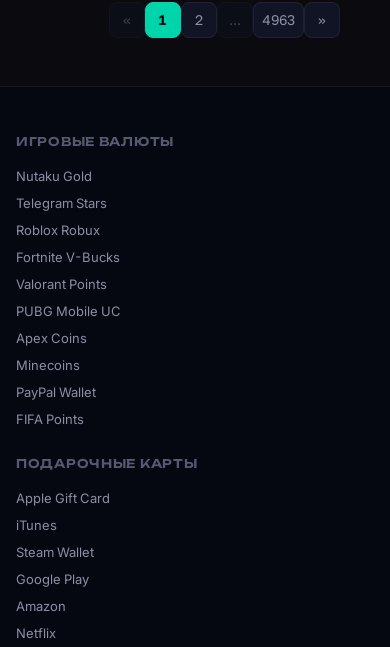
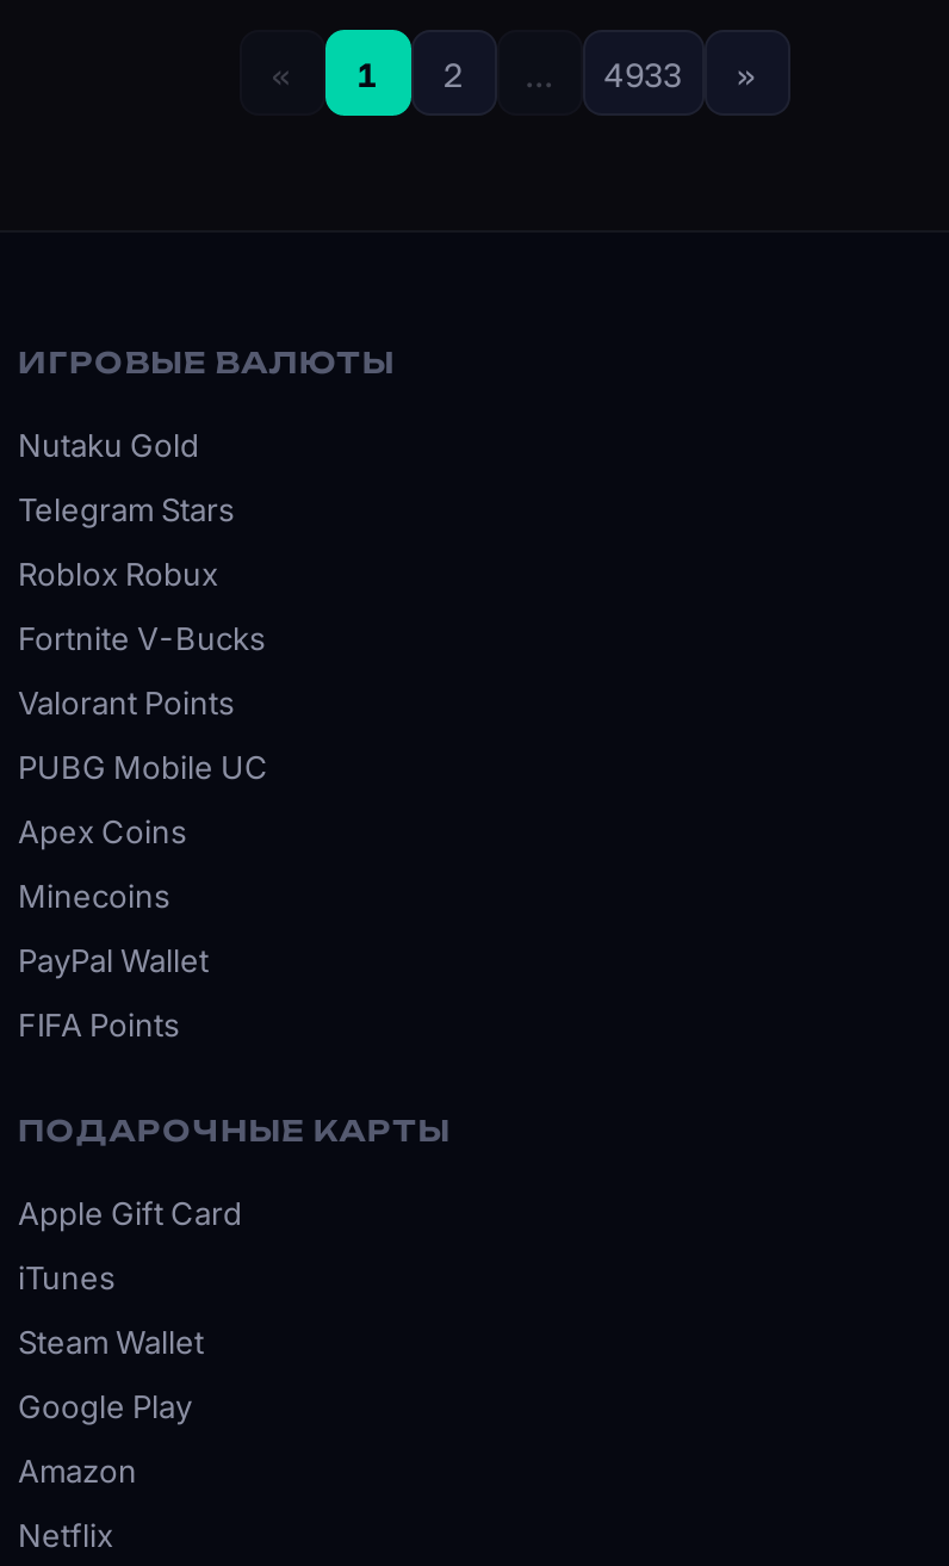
- 4963
+ 4933
